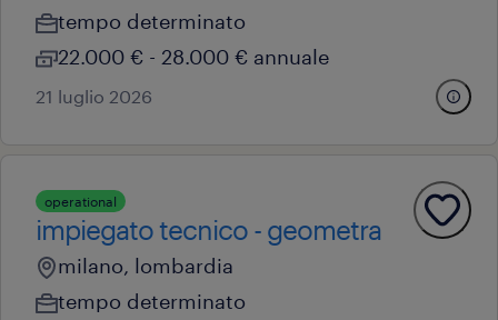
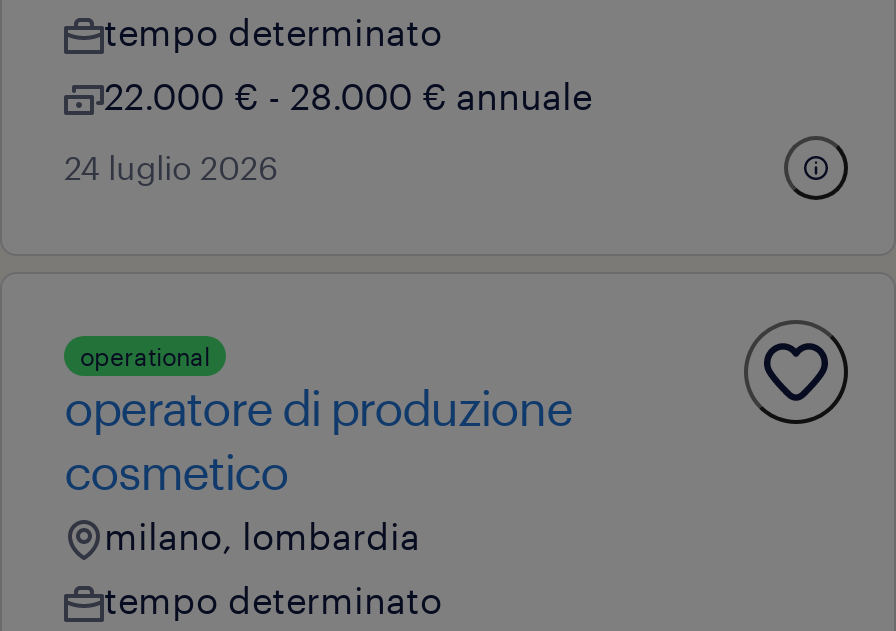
- 21 luglio 2026
+ 24 luglio 2026

- impiegato tecnico - geometra
+ operatore di produzione
+ cosmetico
